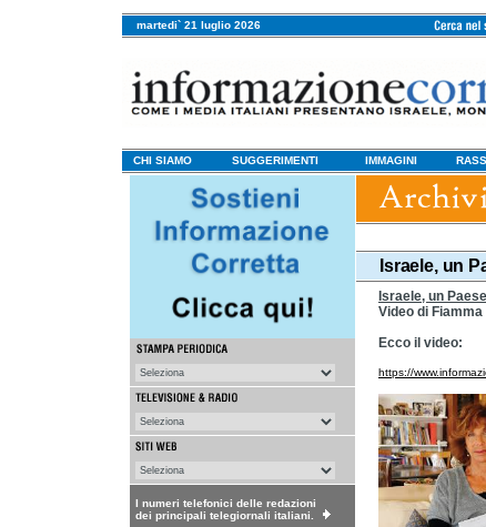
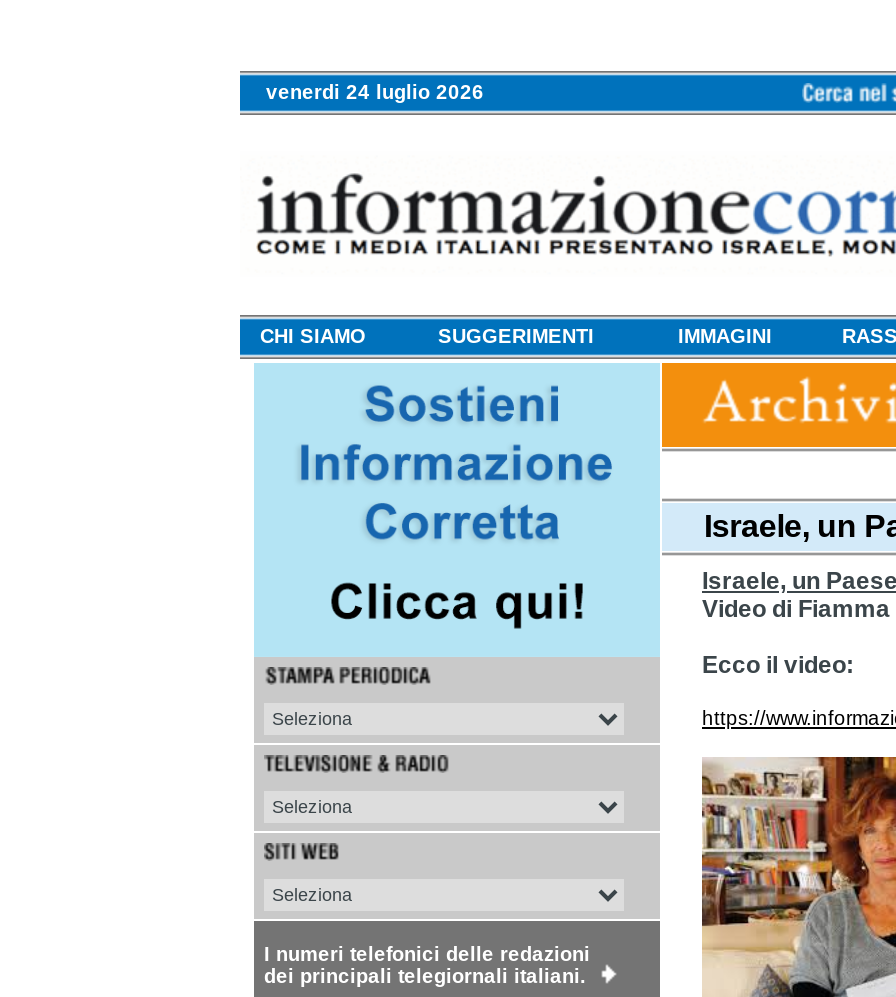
- martedi` 21 luglio 2026
+ venerdi 24 luglio 2026
